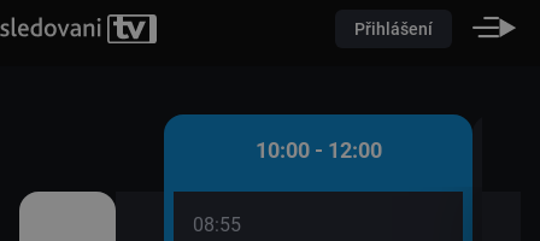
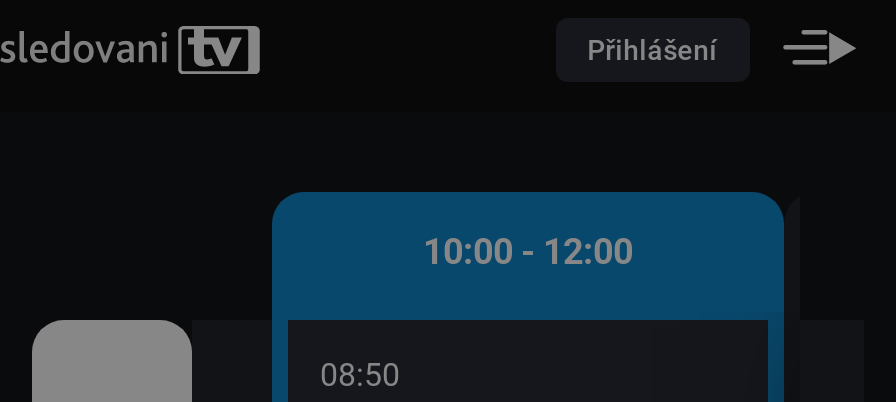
- 08:55
+ 08:50
